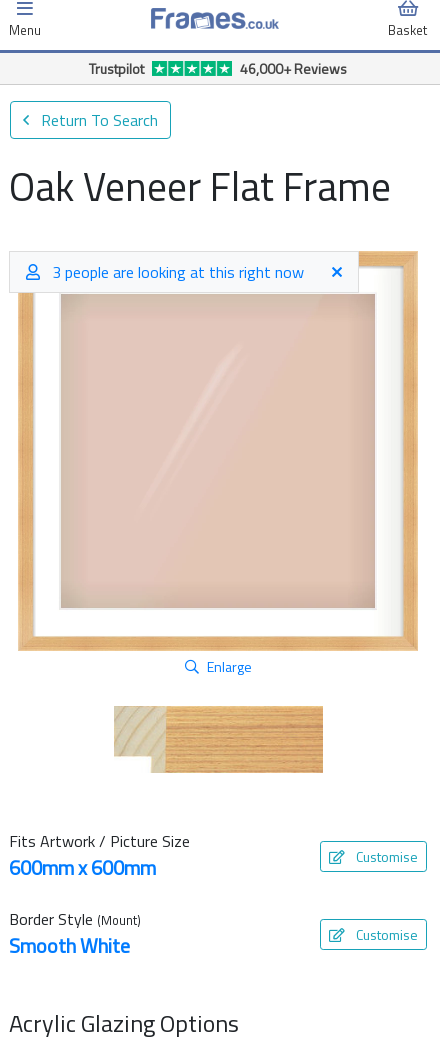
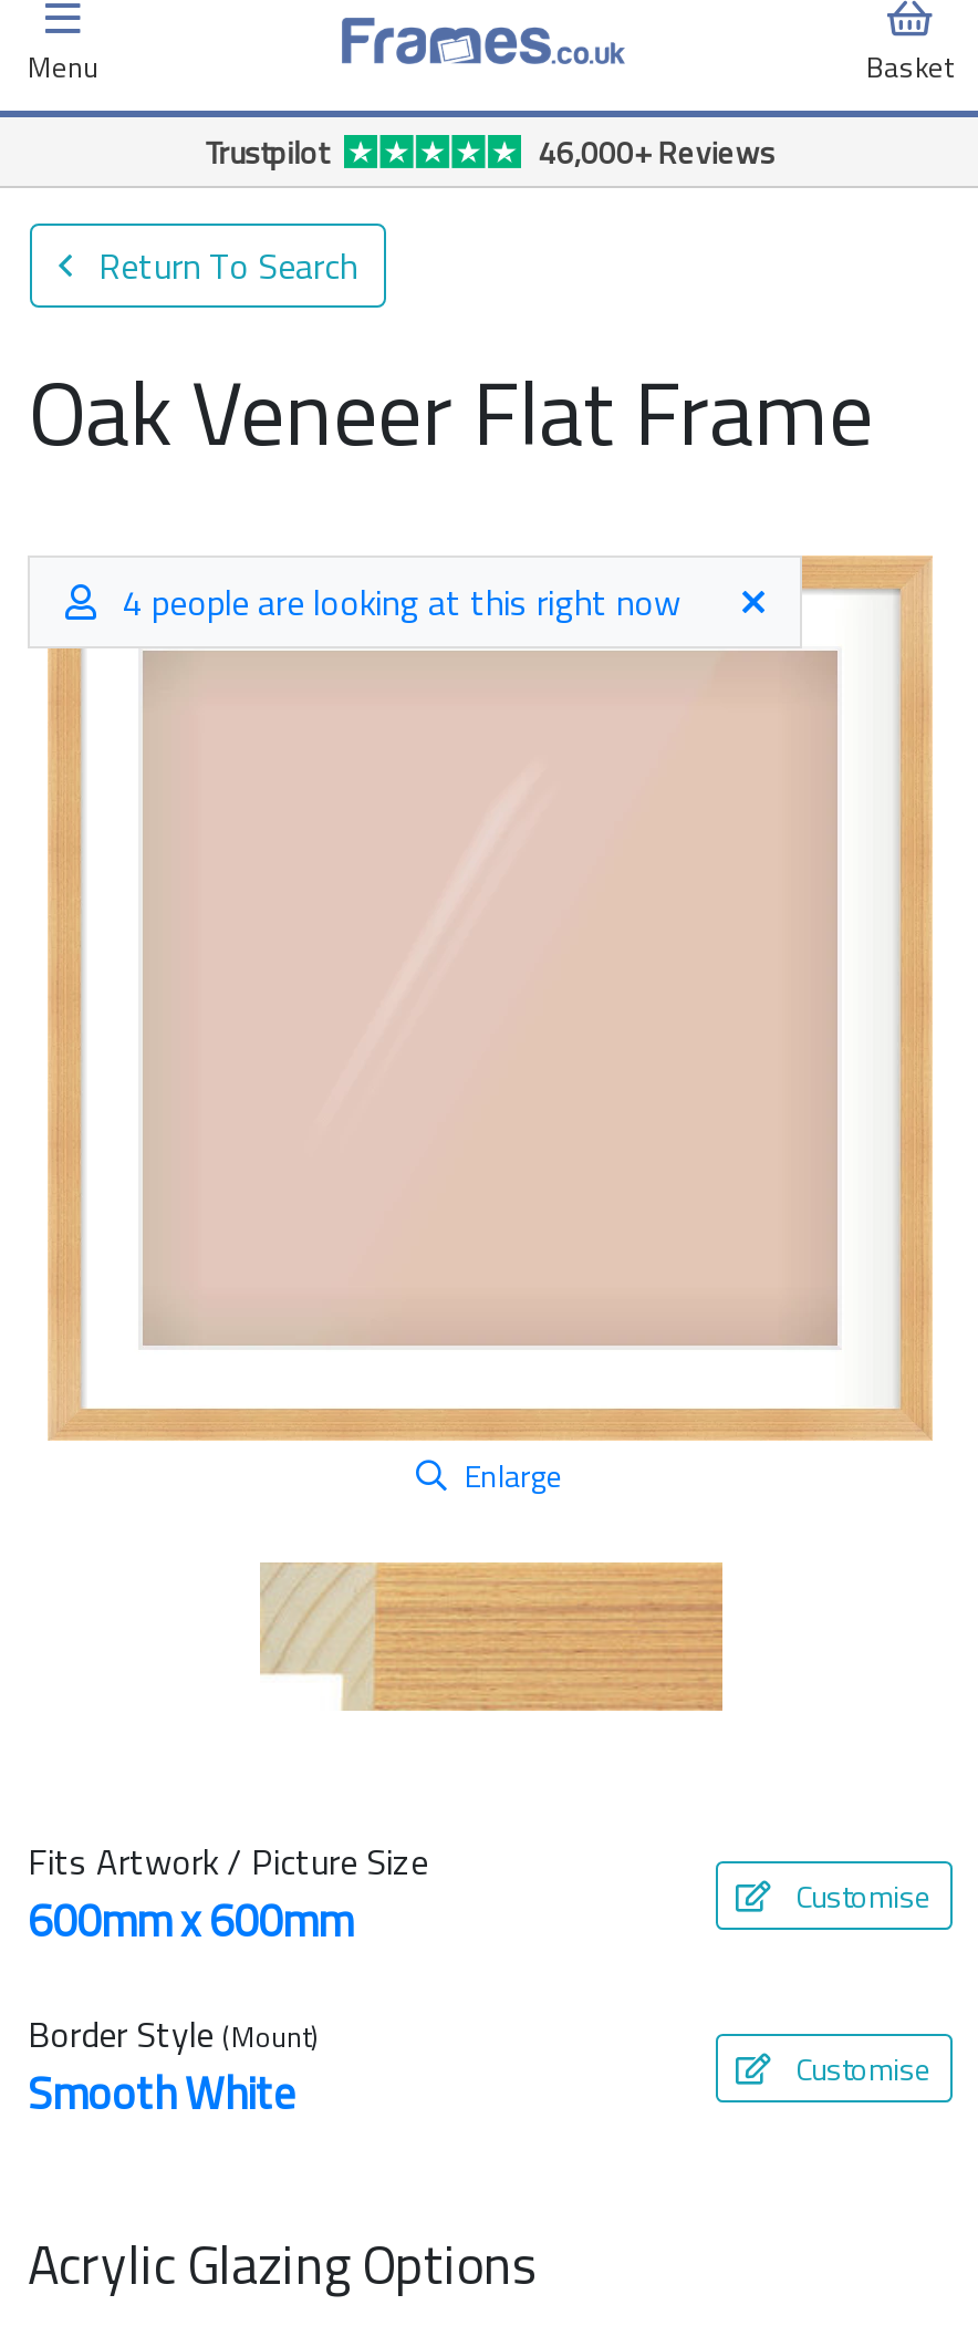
- 3 people are looking at this right now
+ 4 people are looking at this right now
